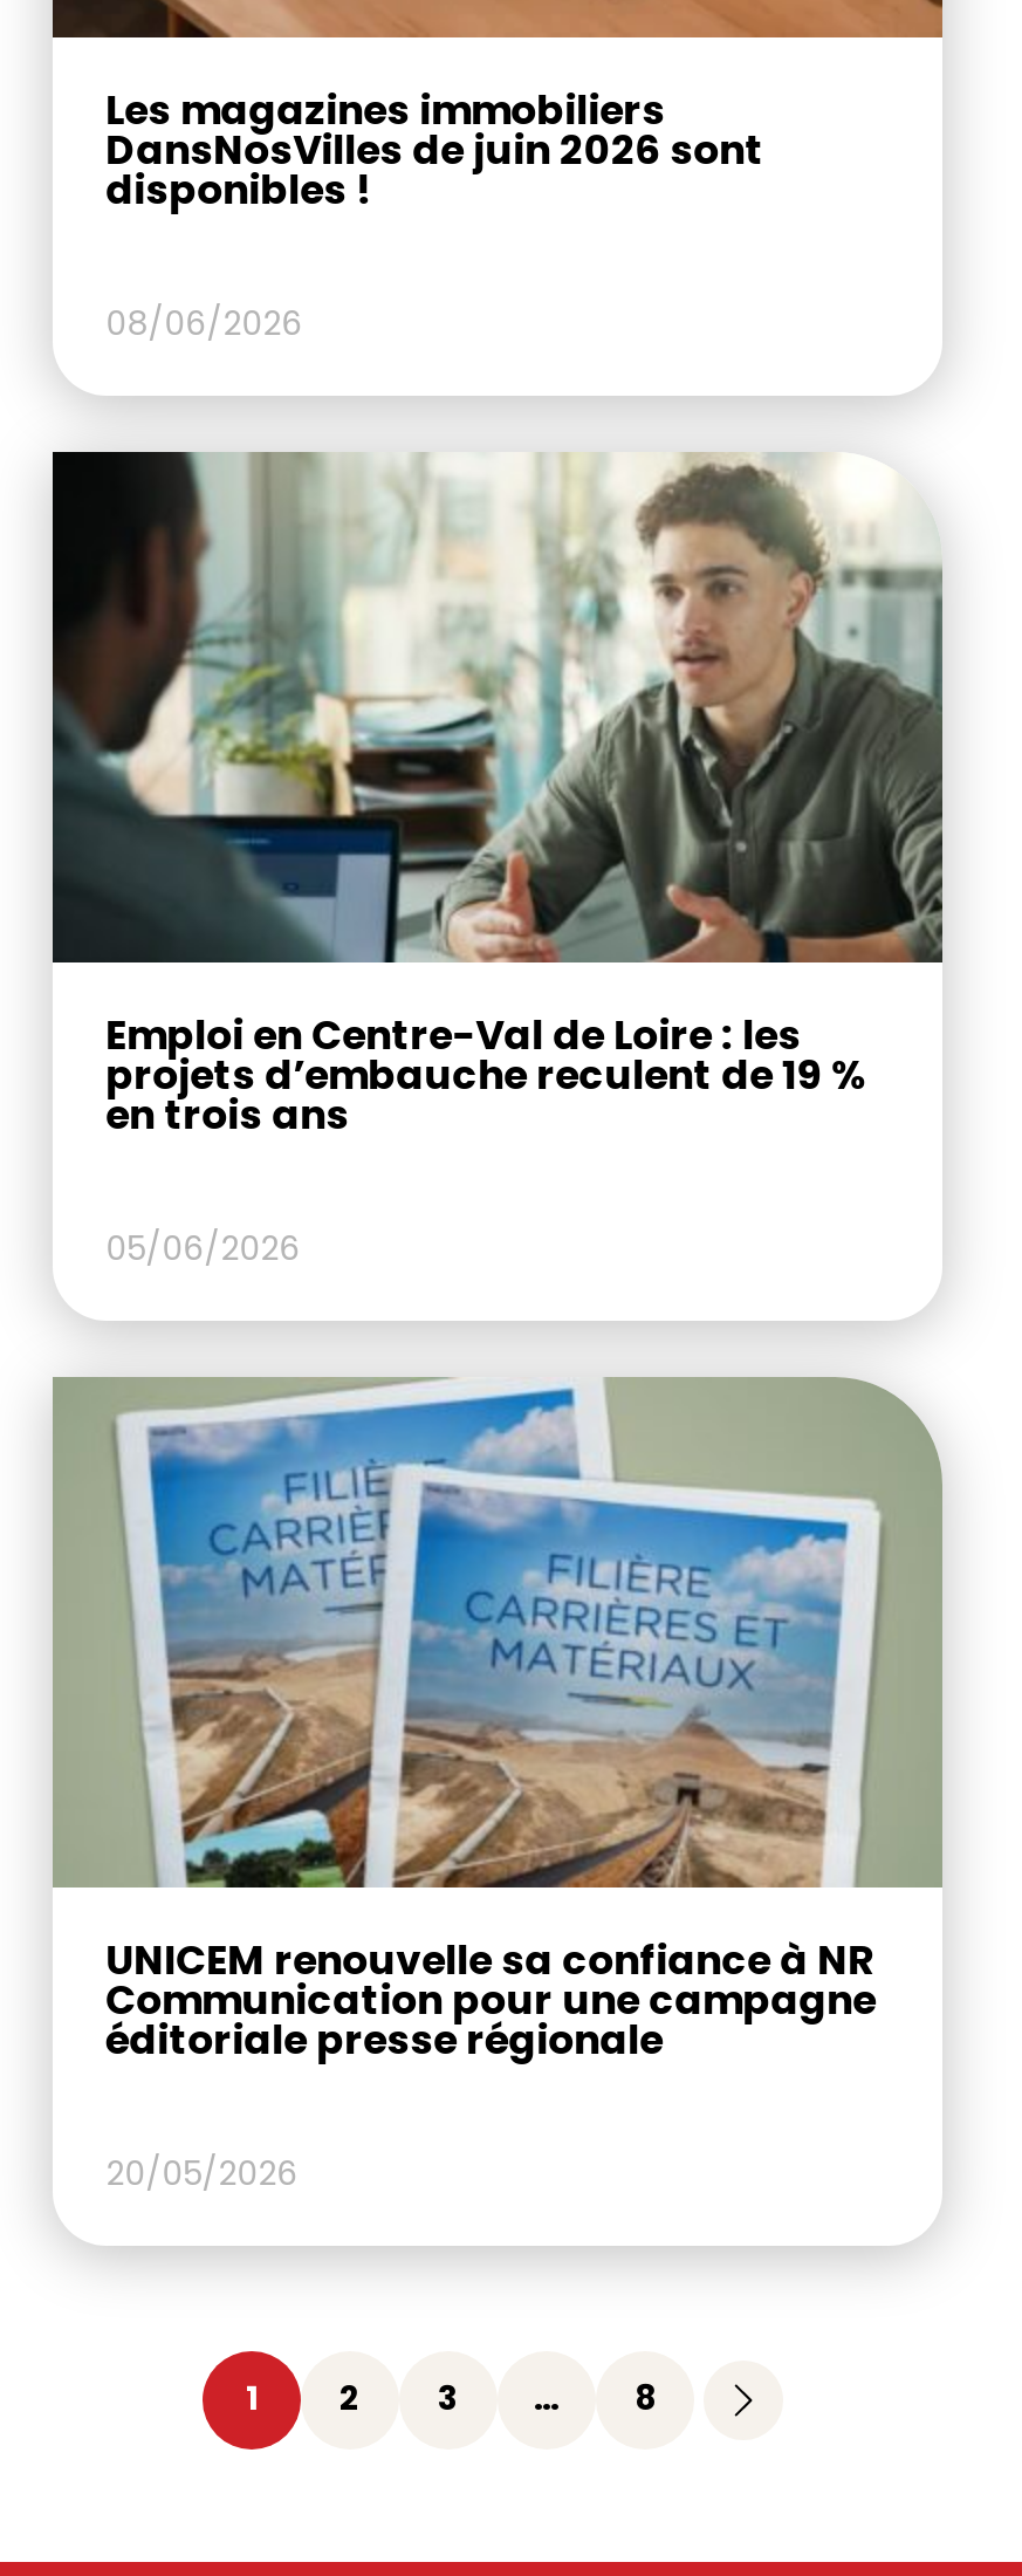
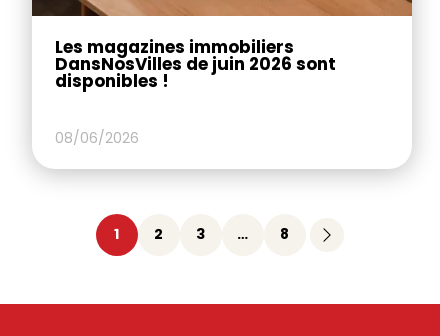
- [image]
- Emploi en Centre-Val de Loire : les
- projets d’embauche reculent de 19 %
- en trois ans
- 05/06/2026

- UNICEM renouvelle sa confiance à NR
- Communication pour une campagne
- éditoriale presse régionale
- 20/05/2026
